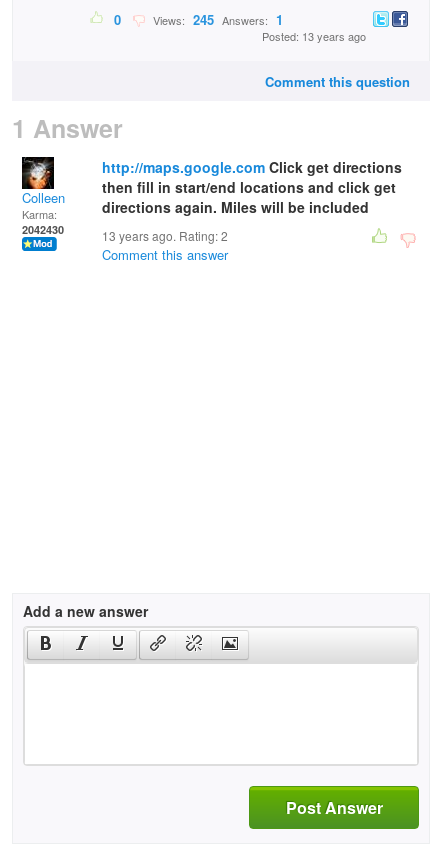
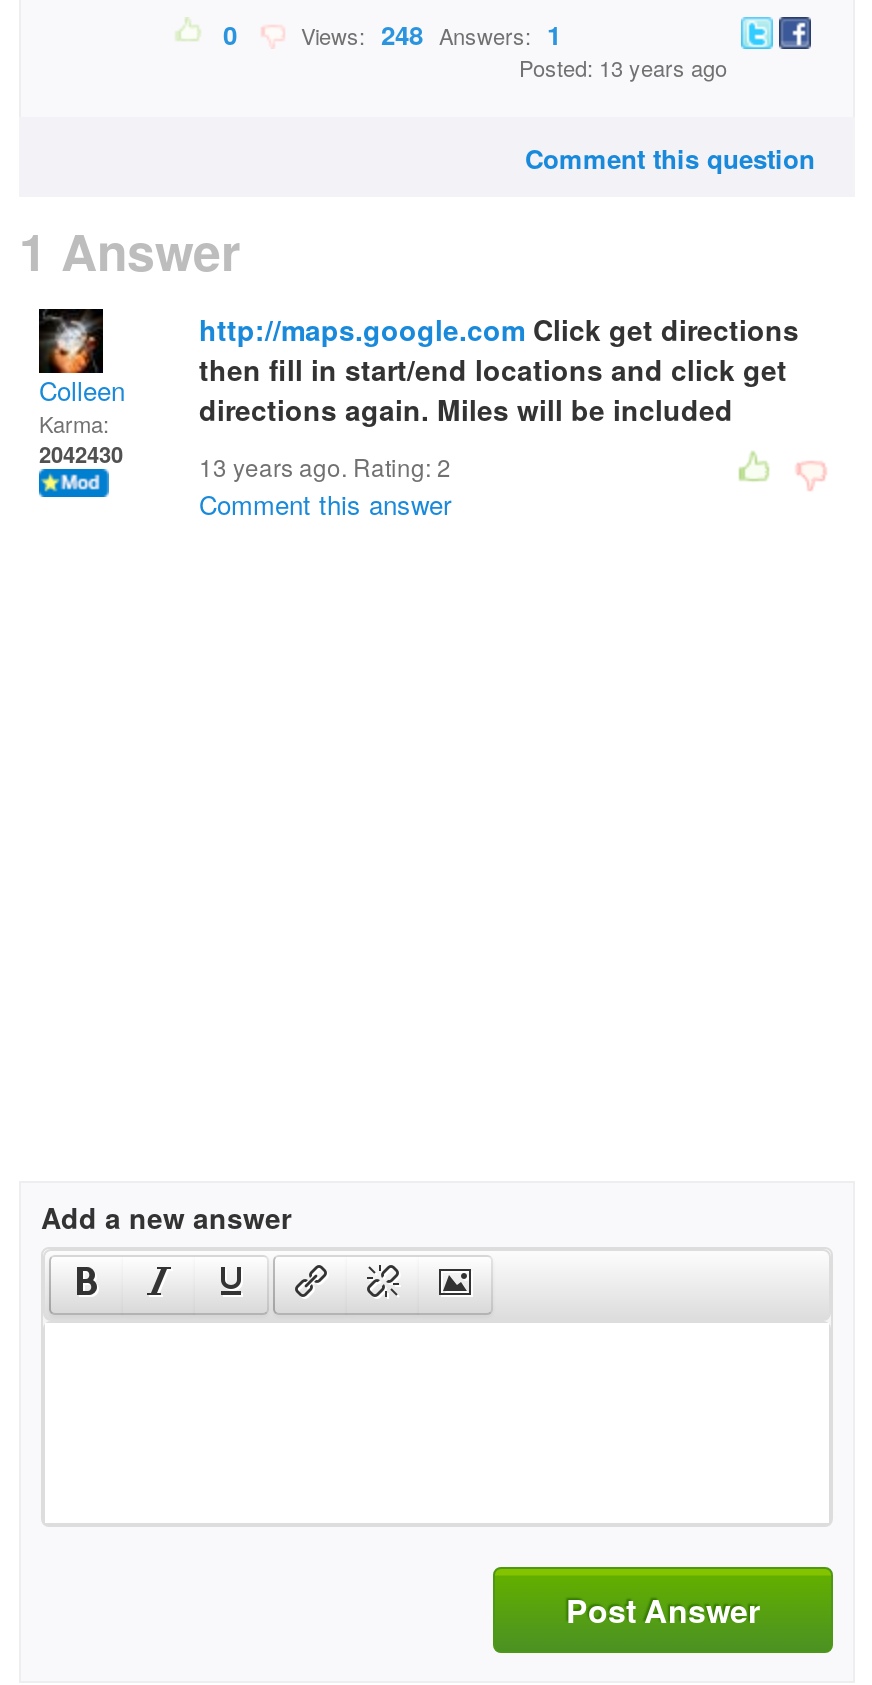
- Views: 245 Answers: 1
+ Views: 248 Answers: 1
